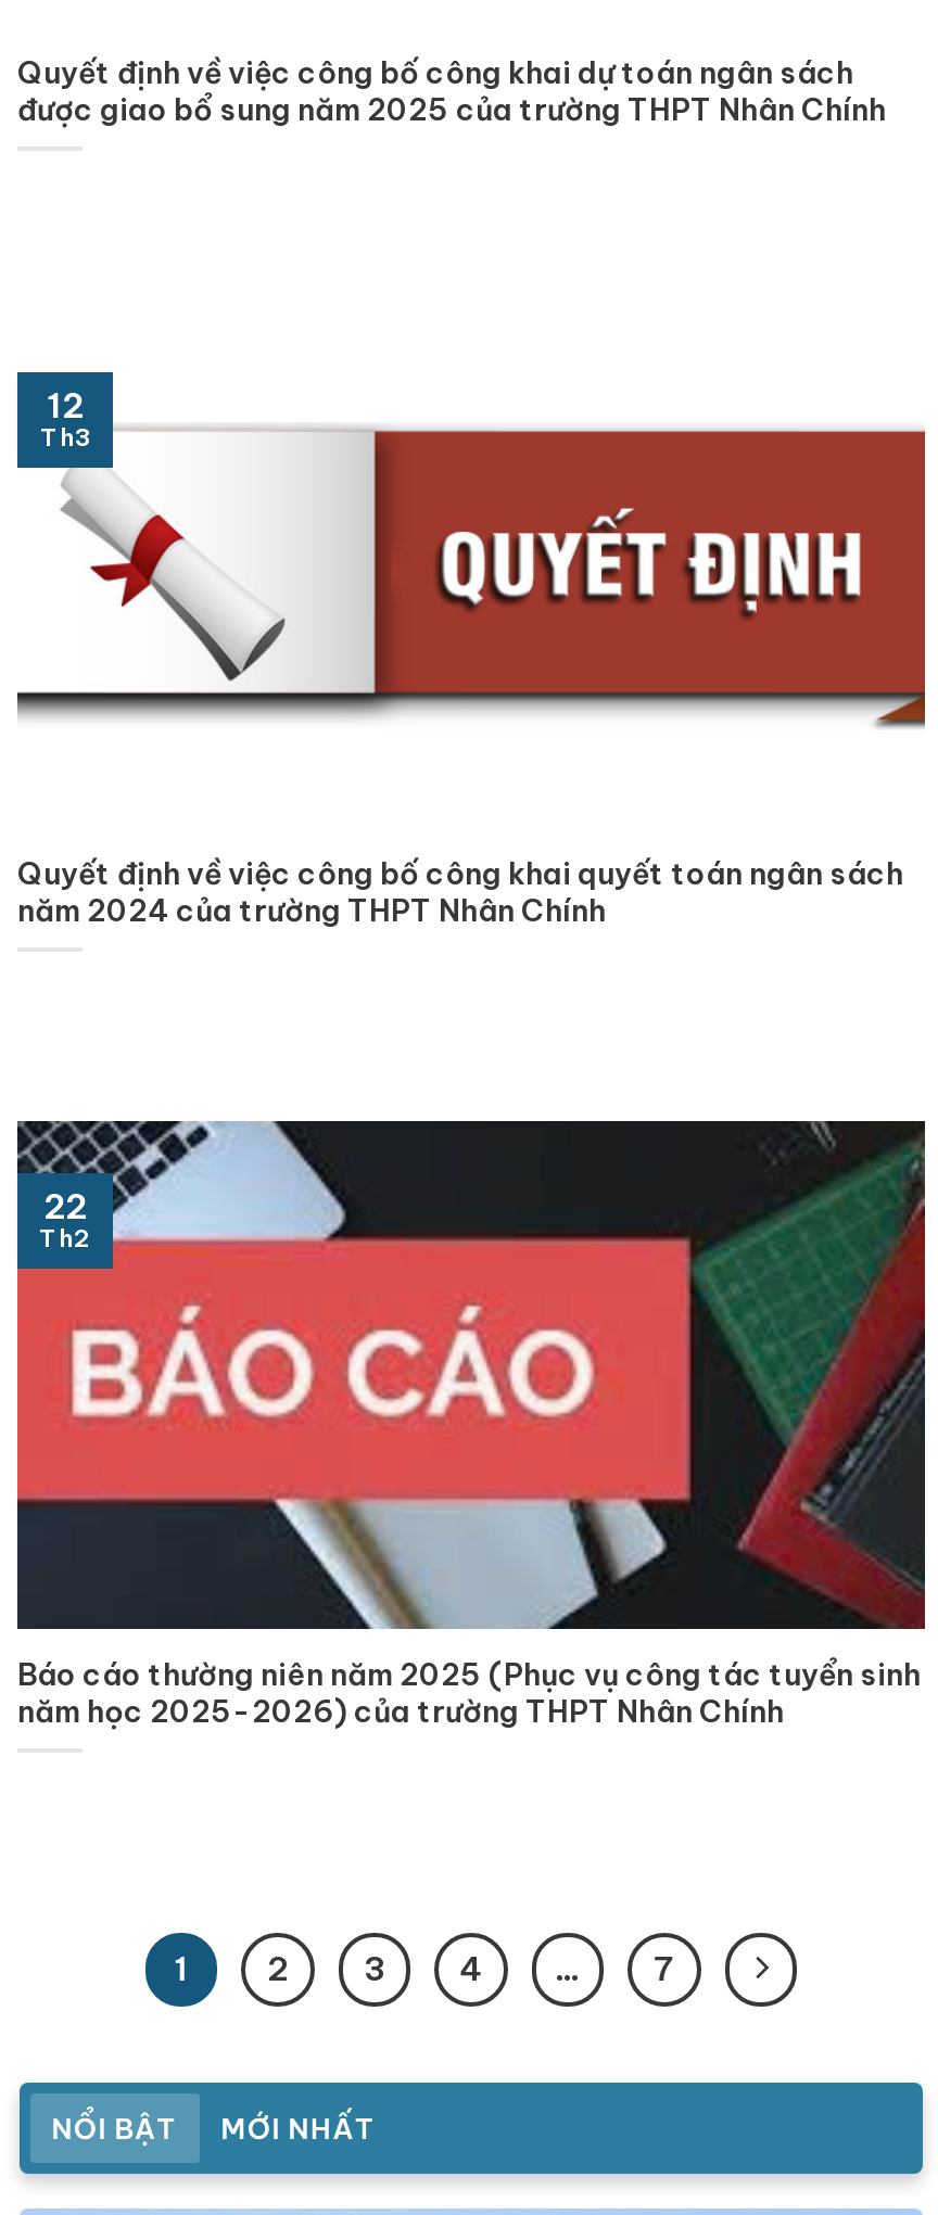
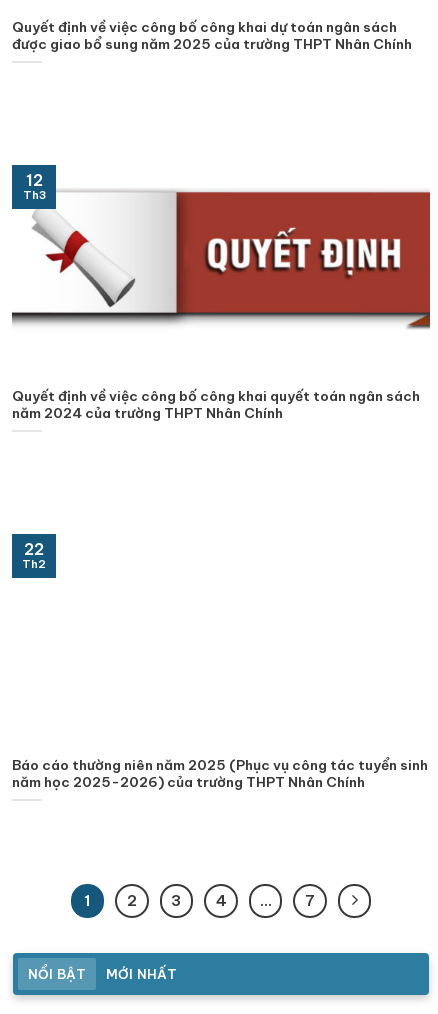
- [image]
